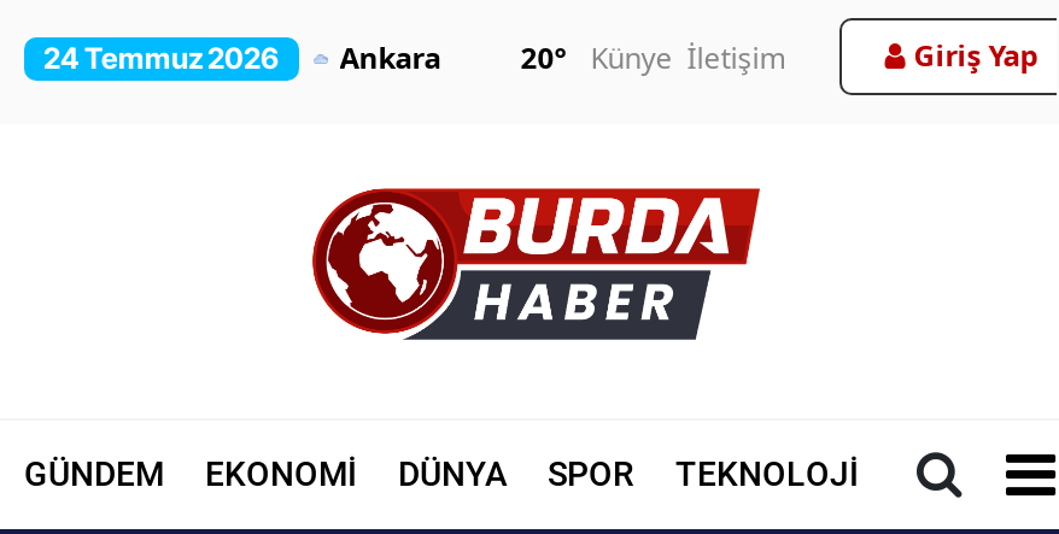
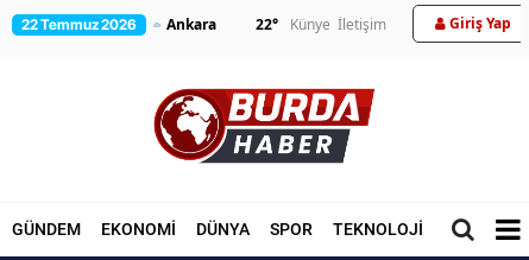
- 24 Temmuz 2026
+ 22 Temmuz 2026

- 20° Künye İletişim
+ 22° Künye İletişim
